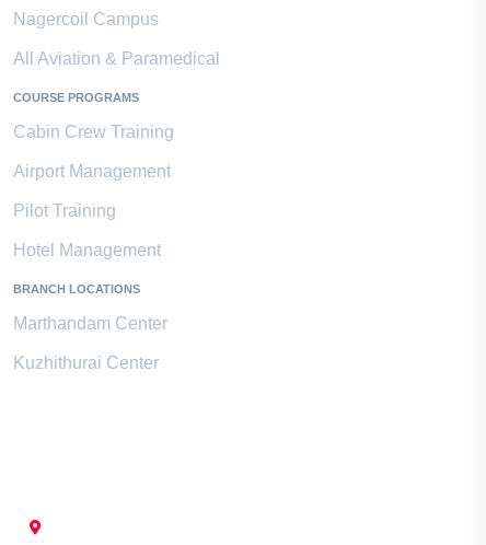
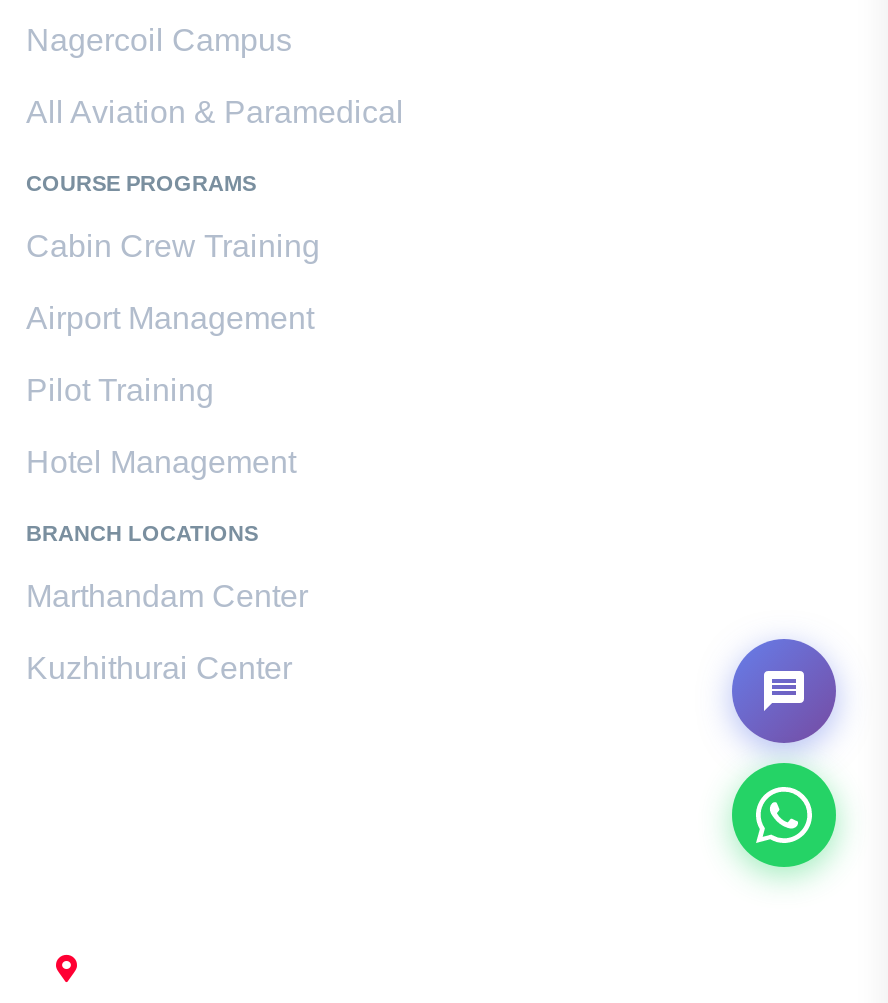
+ [image]
